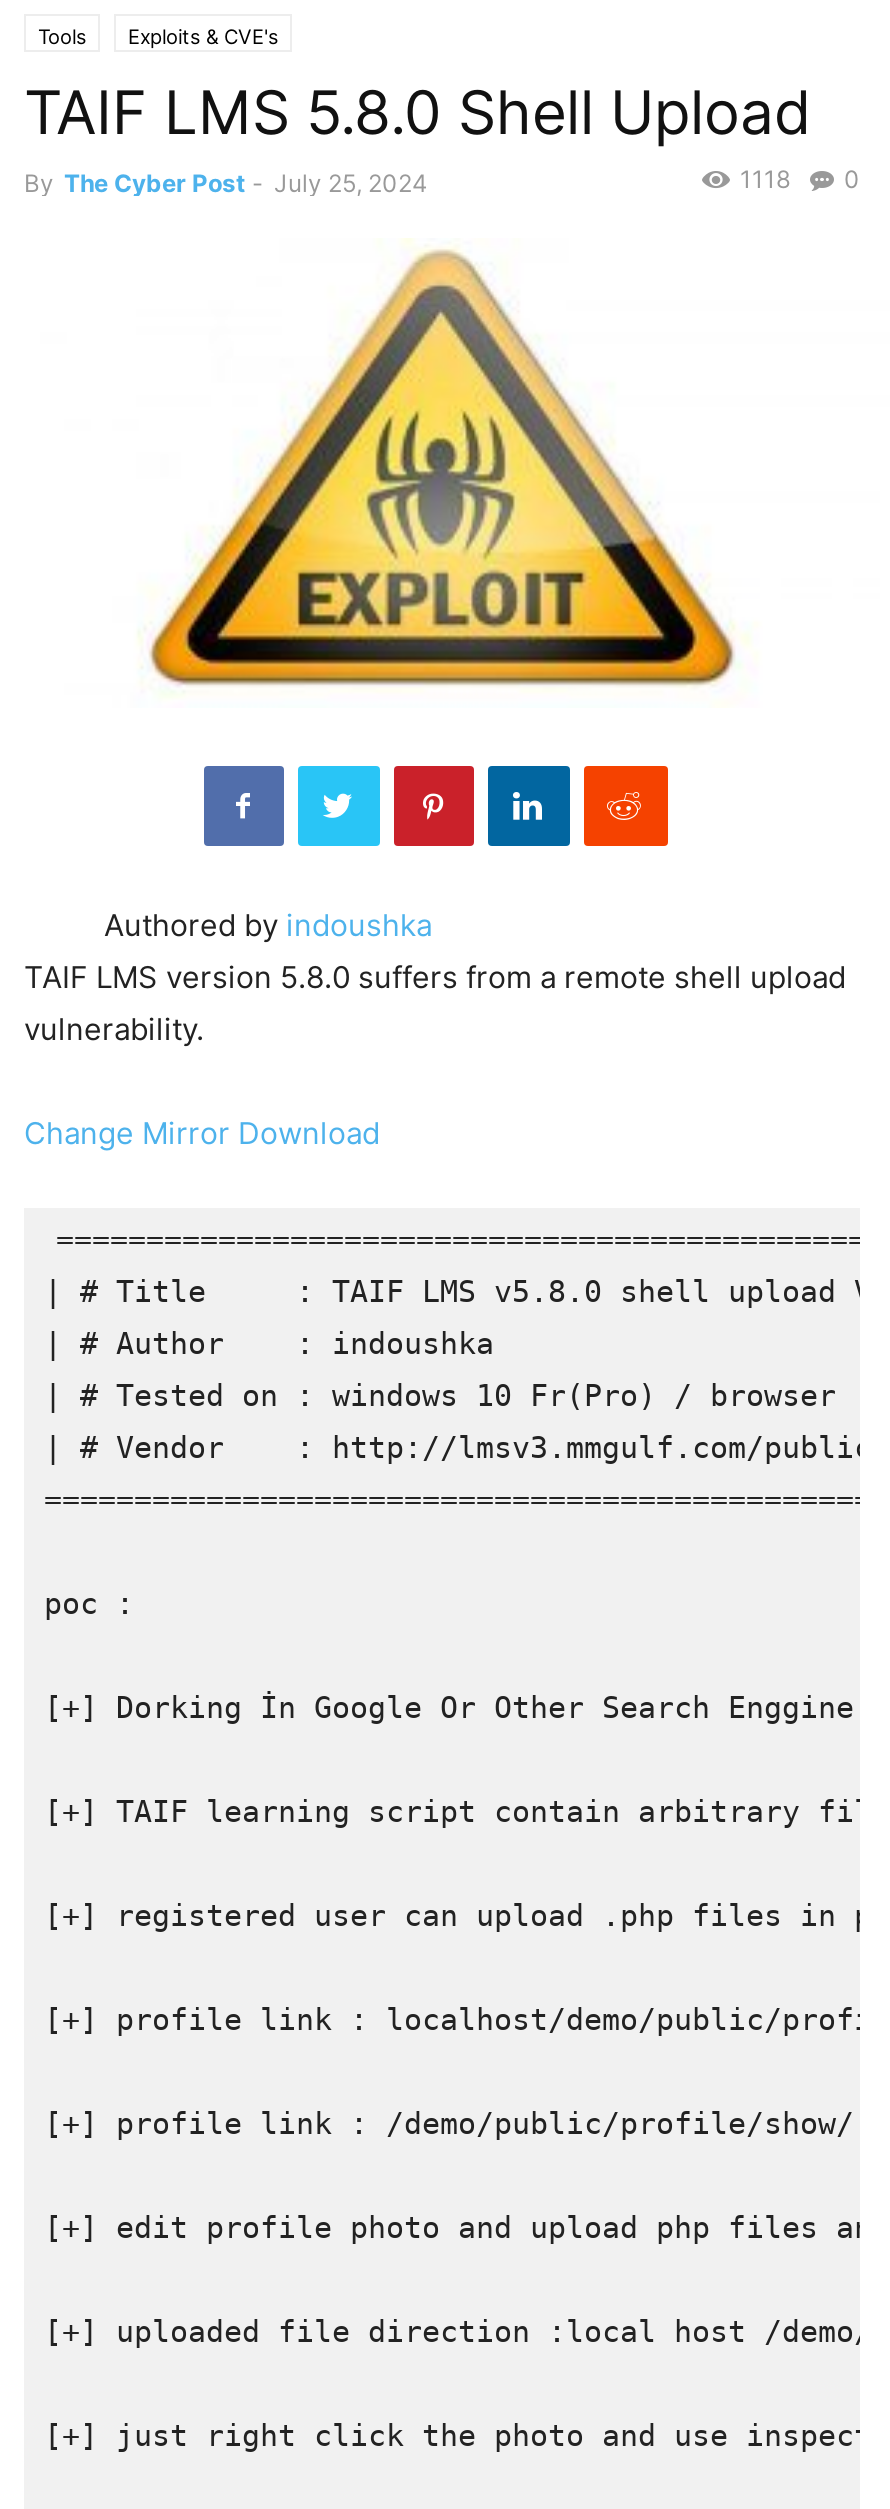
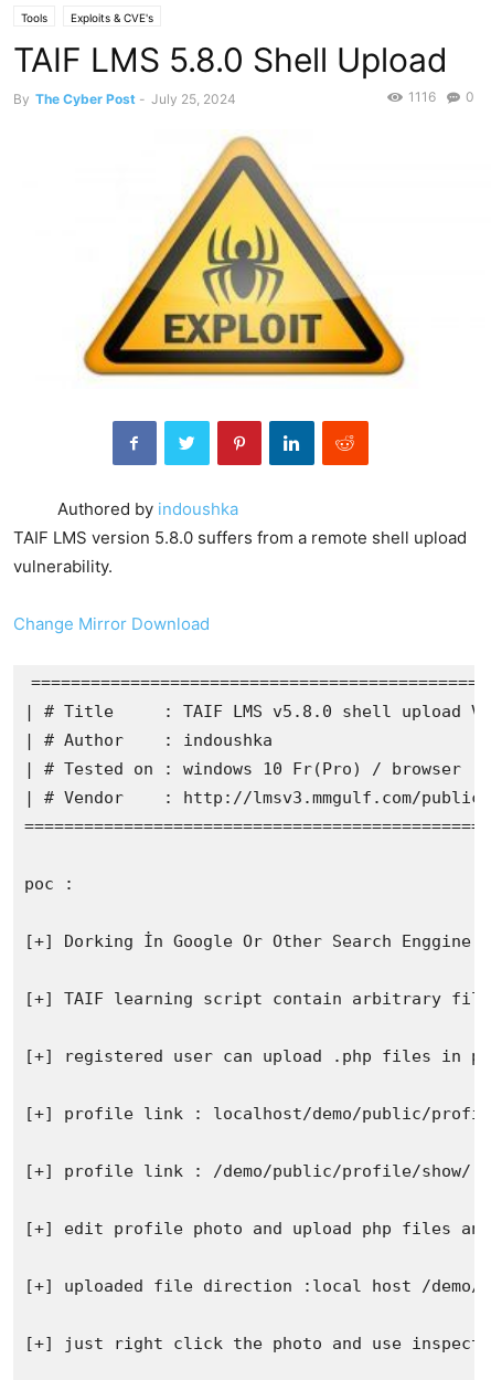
- 1118 0
+ 1116 0
